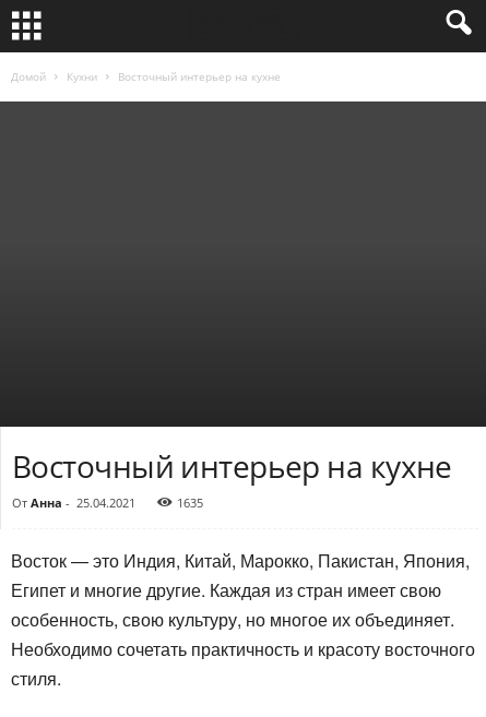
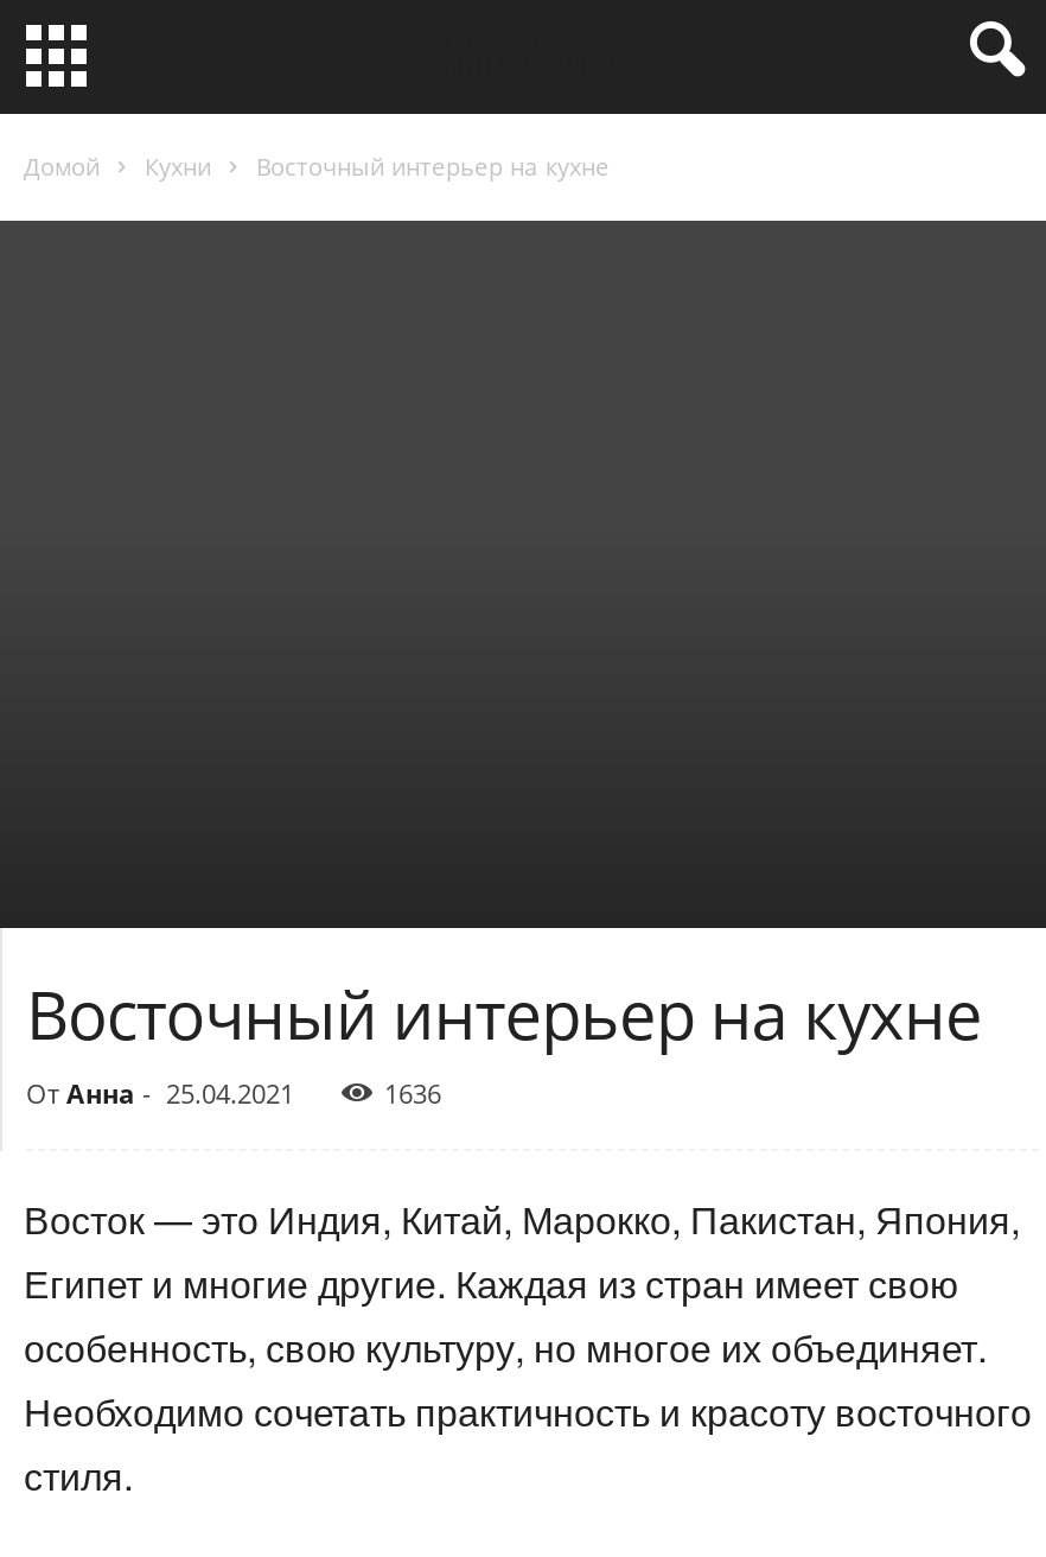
- 1635
+ 1636
